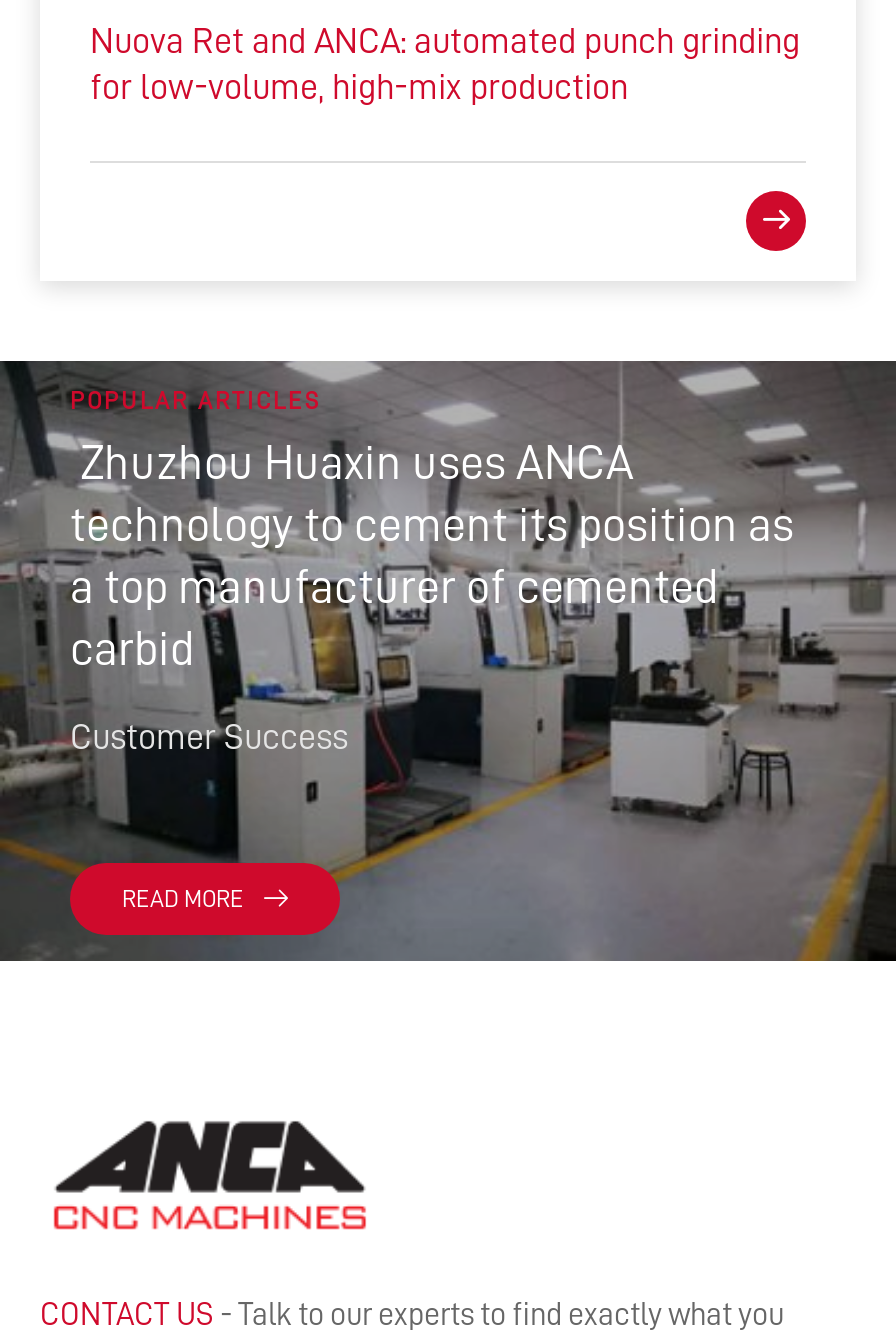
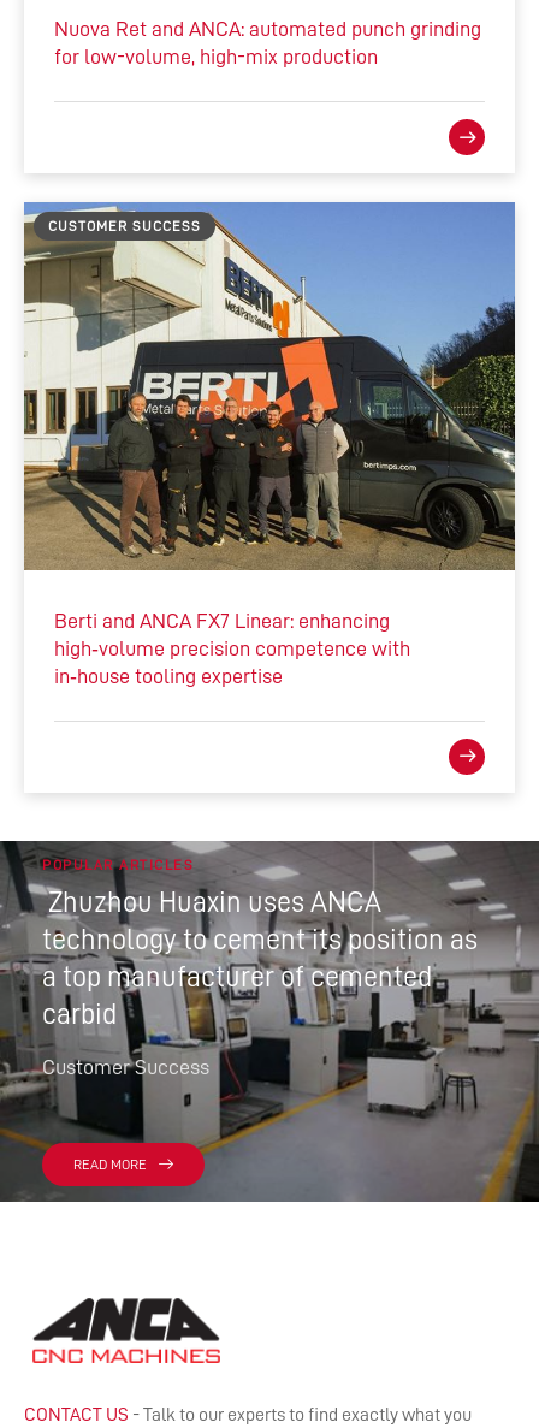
+ [image]
+ CUSTOMER SUCCESS

+ Berti and ANCA FX7 Linear: enhancing
+ high‑volume precision competence with
+ in‑house tooling expertise
